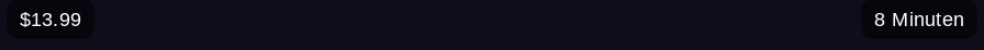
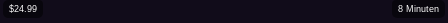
- $13.99
+ $24.99
